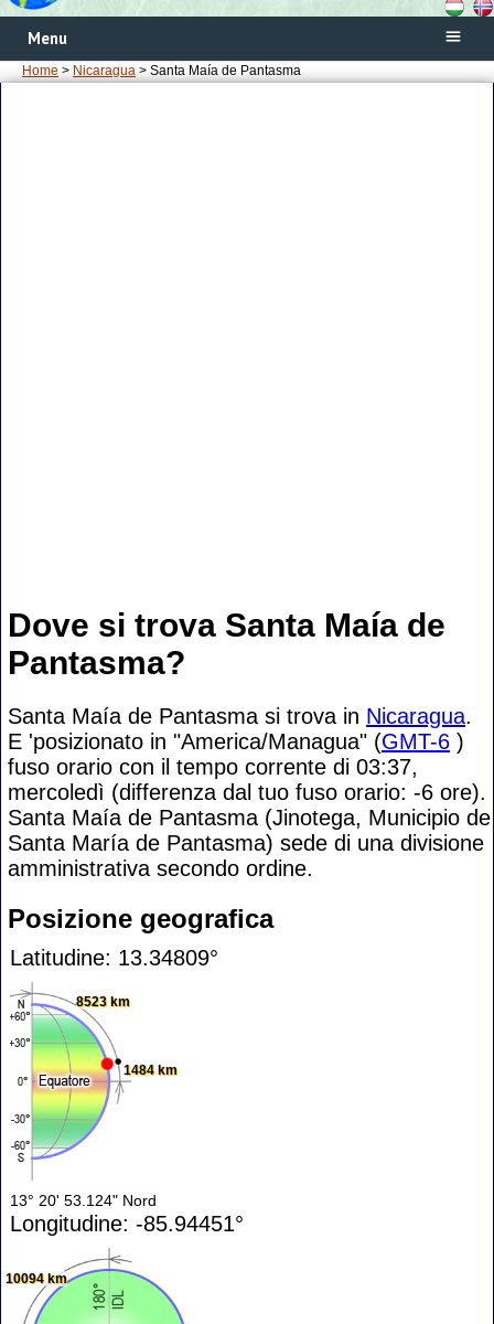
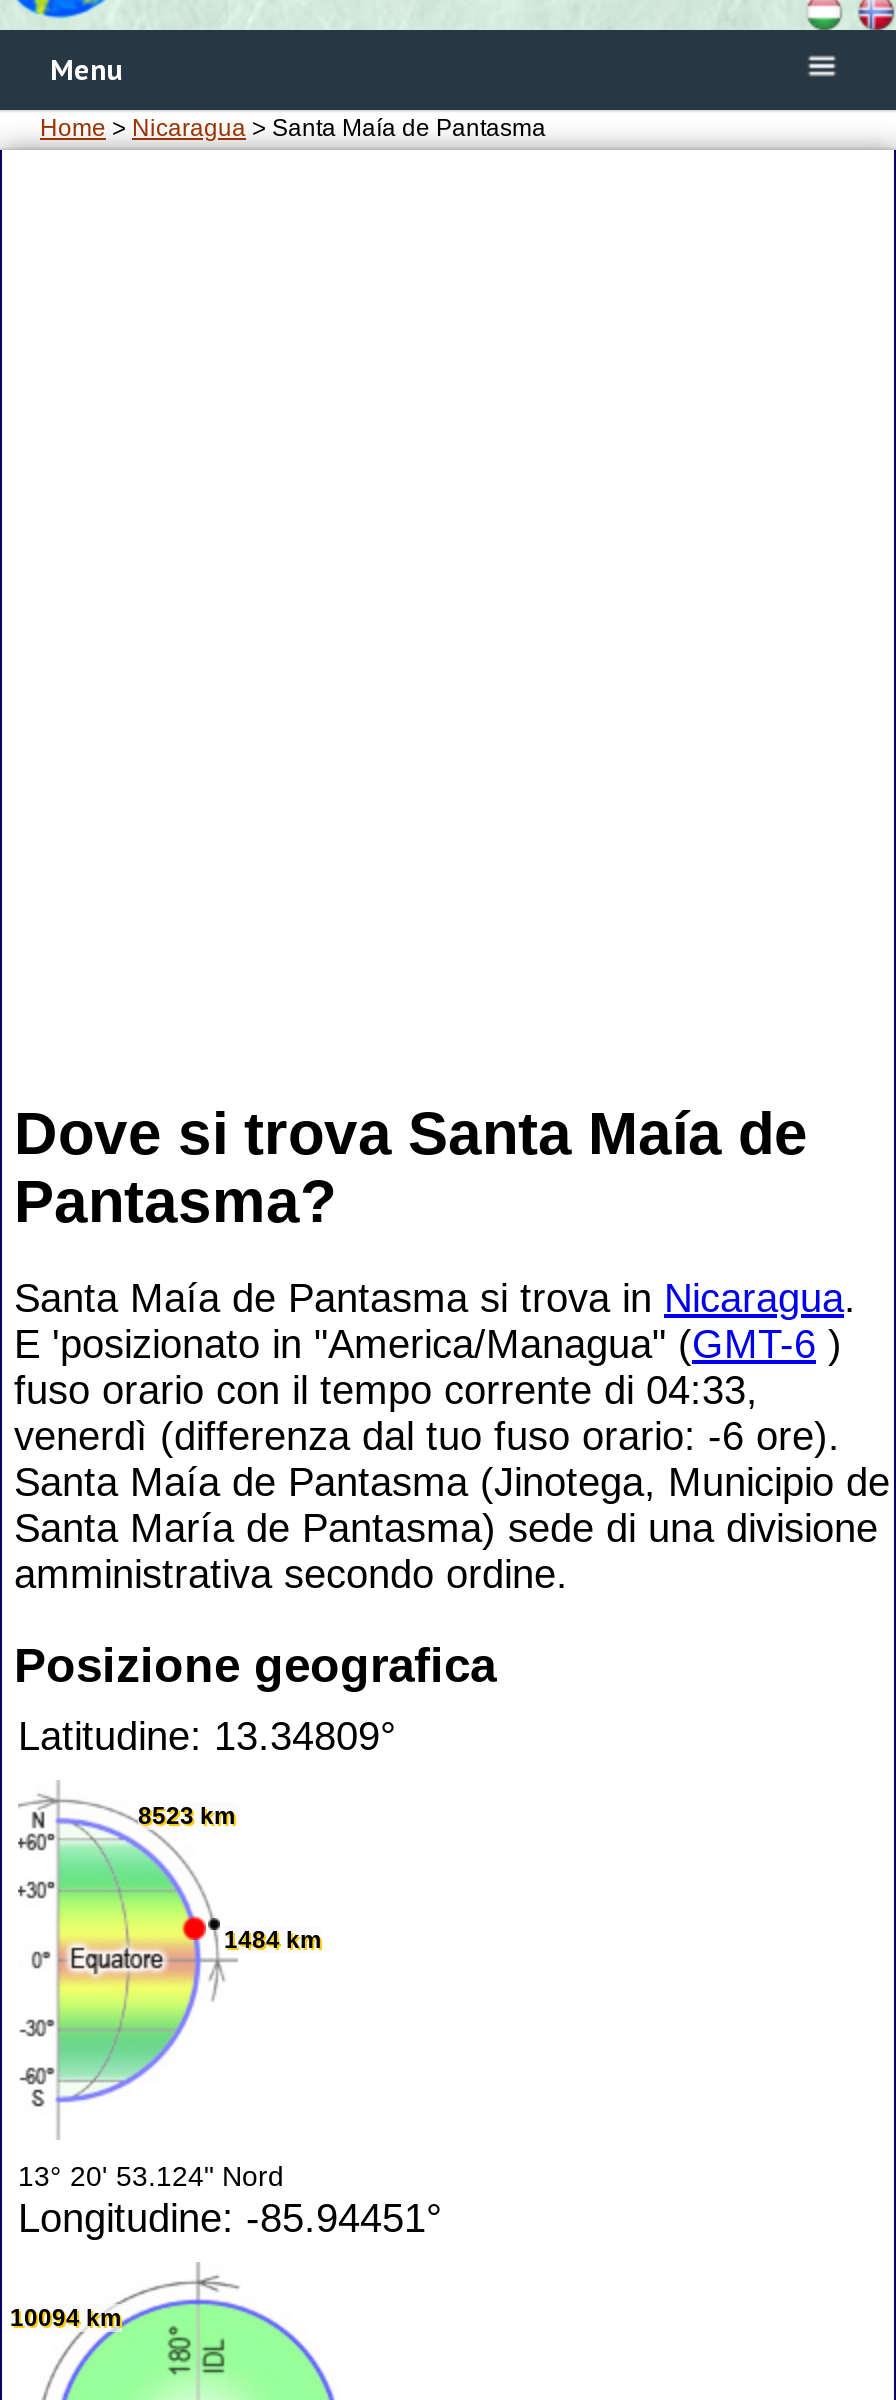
- fuso orario con il tempo corrente di 03:37,
+ fuso orario con il tempo corrente di 04:33,

- mercoledì (differenza dal tuo fuso orario: -6 ore).
+ venerdì (differenza dal tuo fuso orario: -6 ore).
